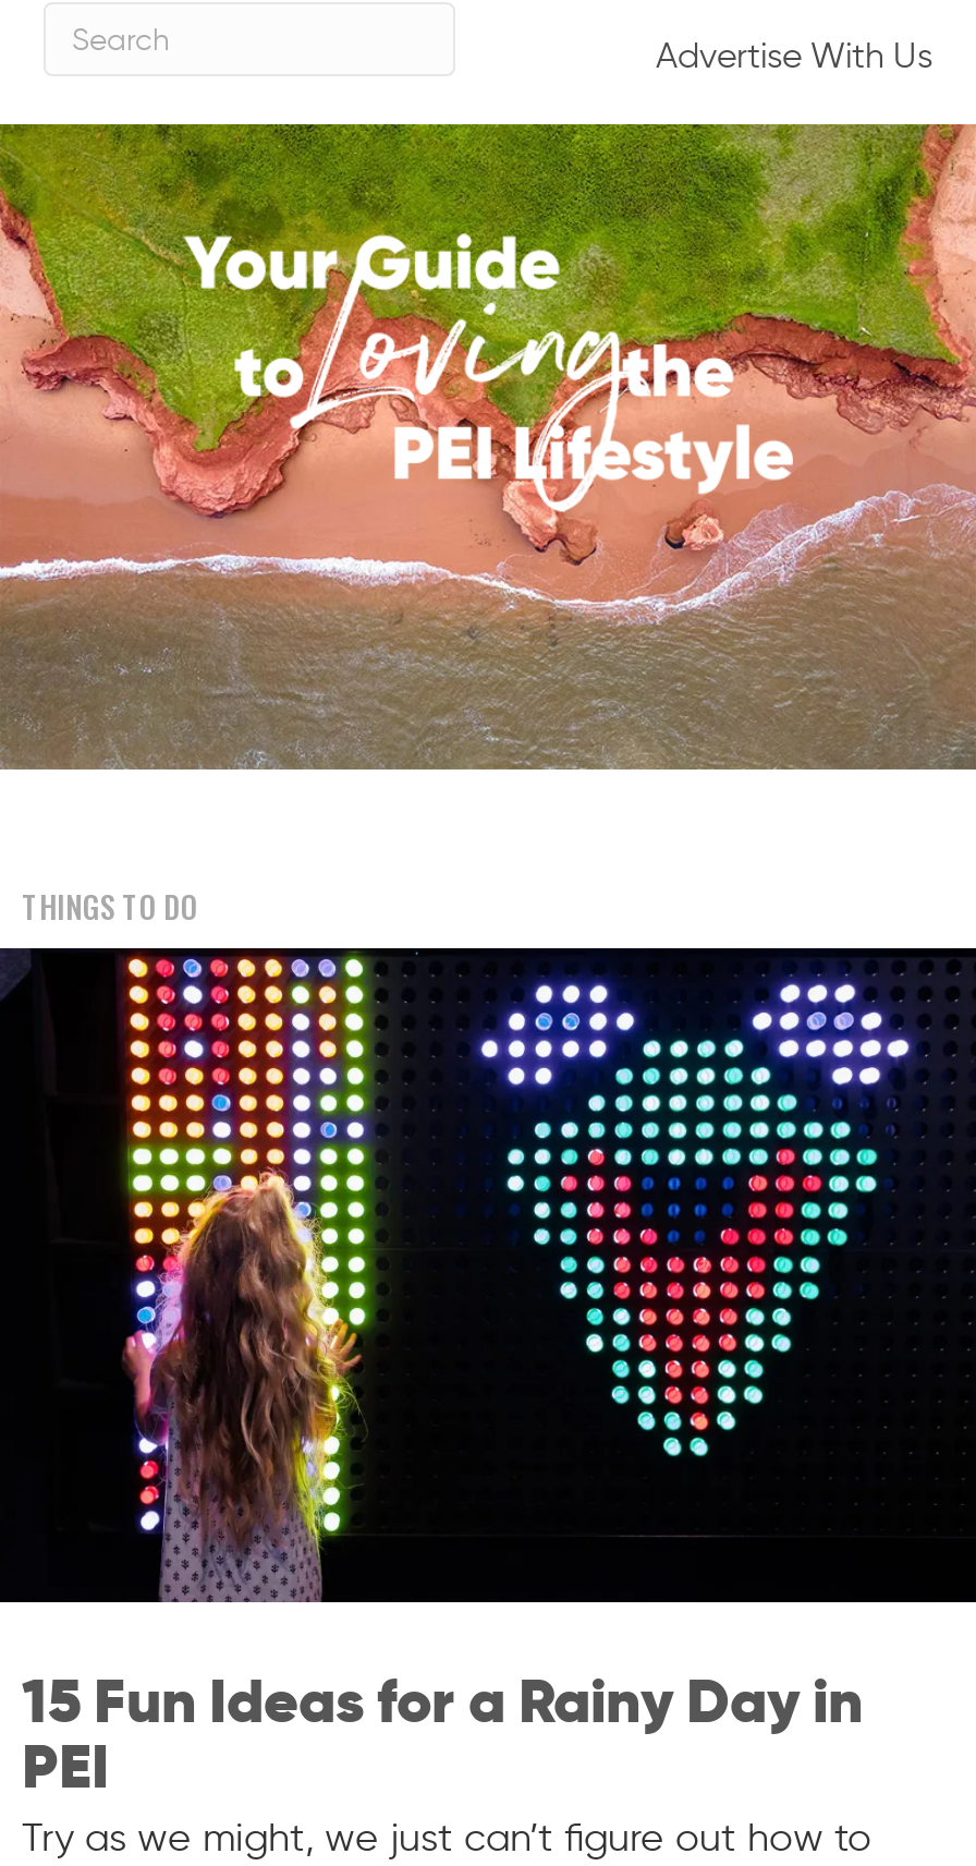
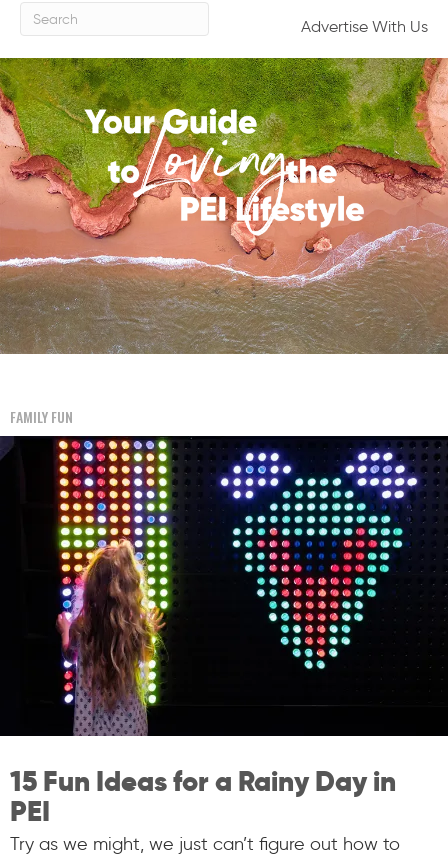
- THINGS TO DO
+ FAMILY FUN
